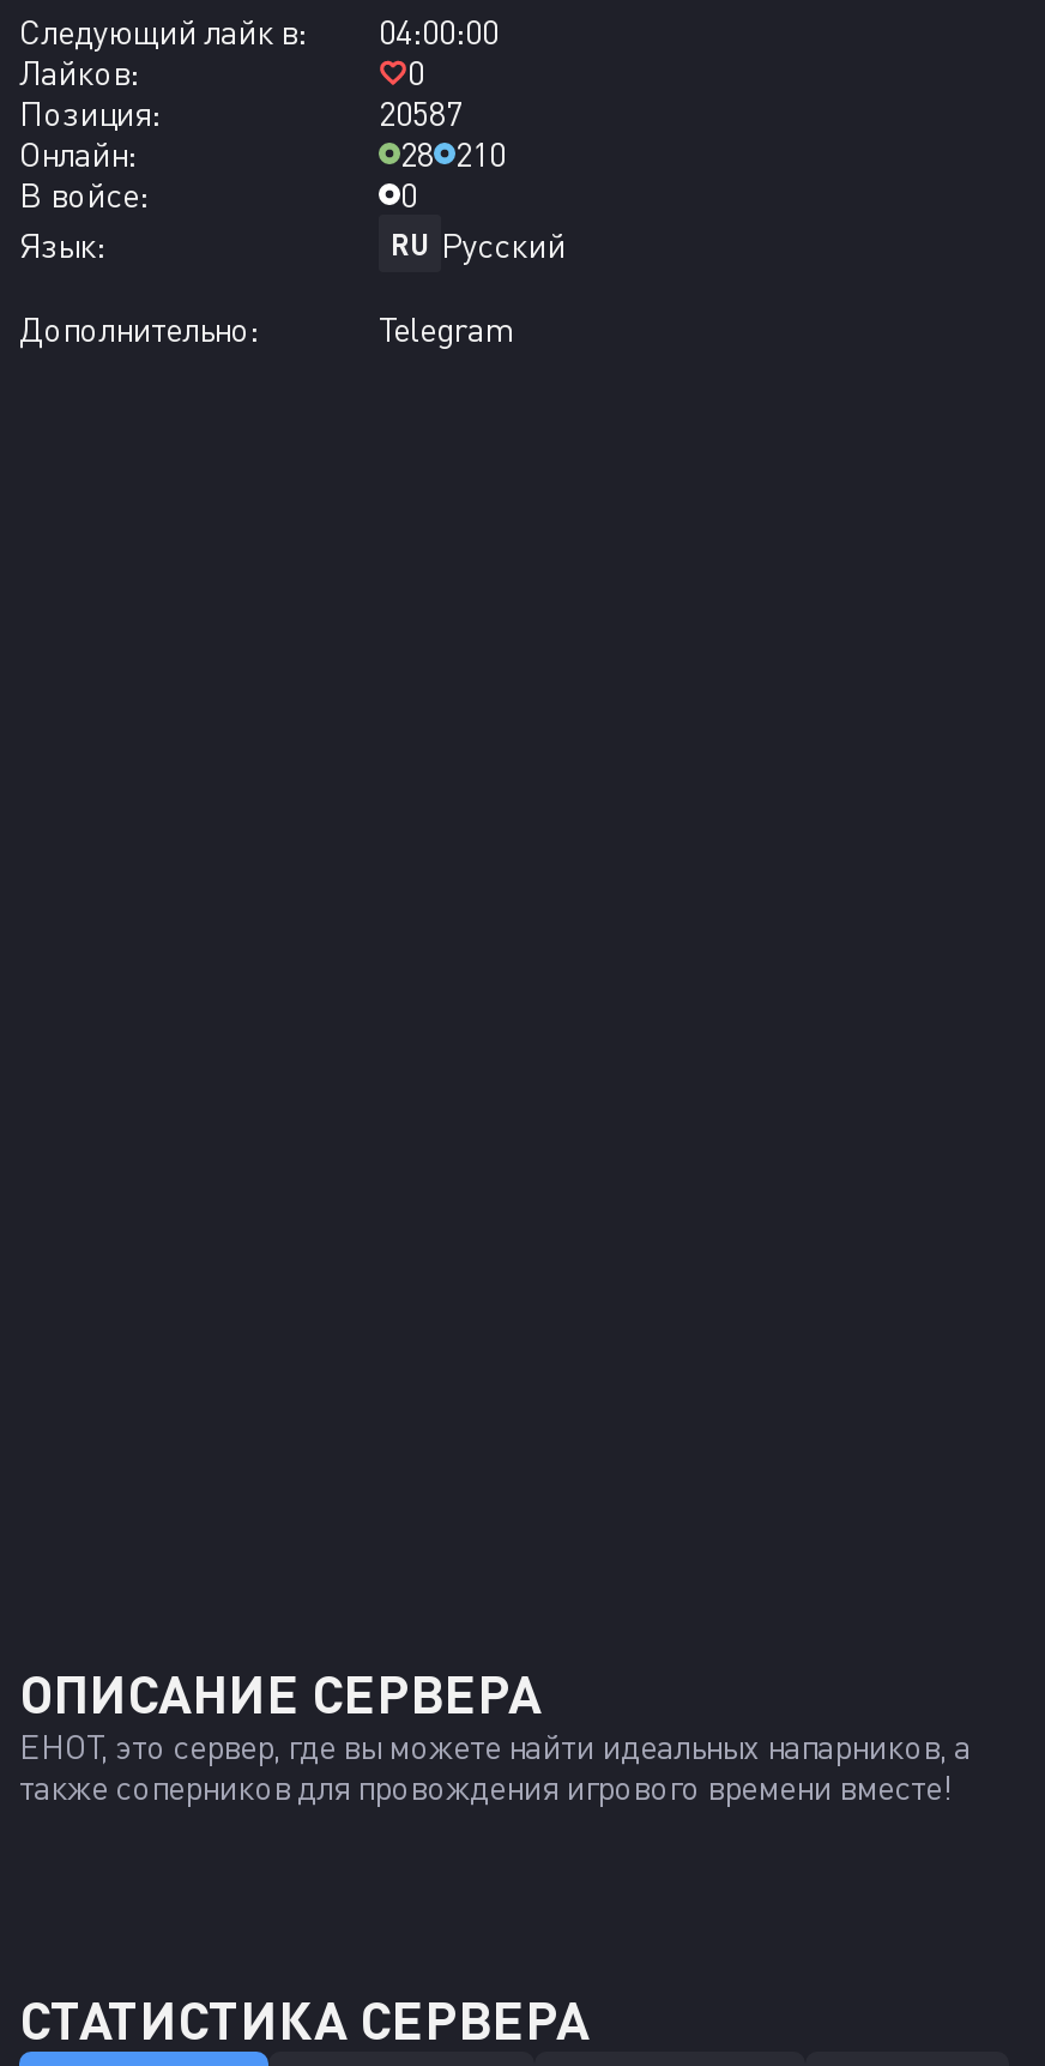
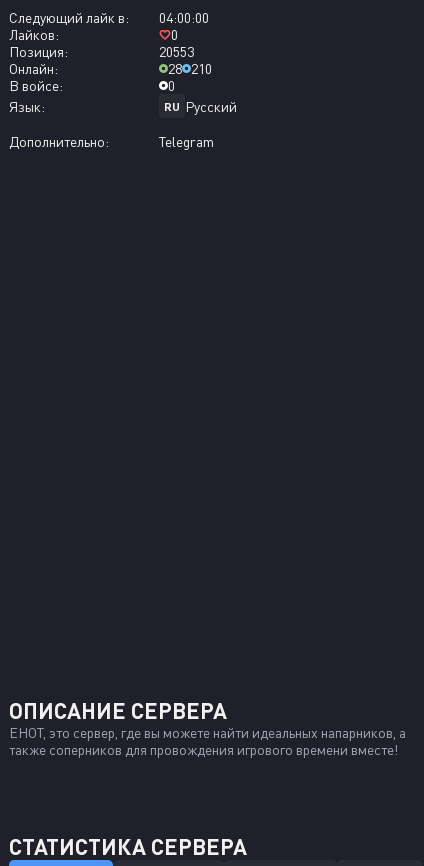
- 20587
+ 20553
